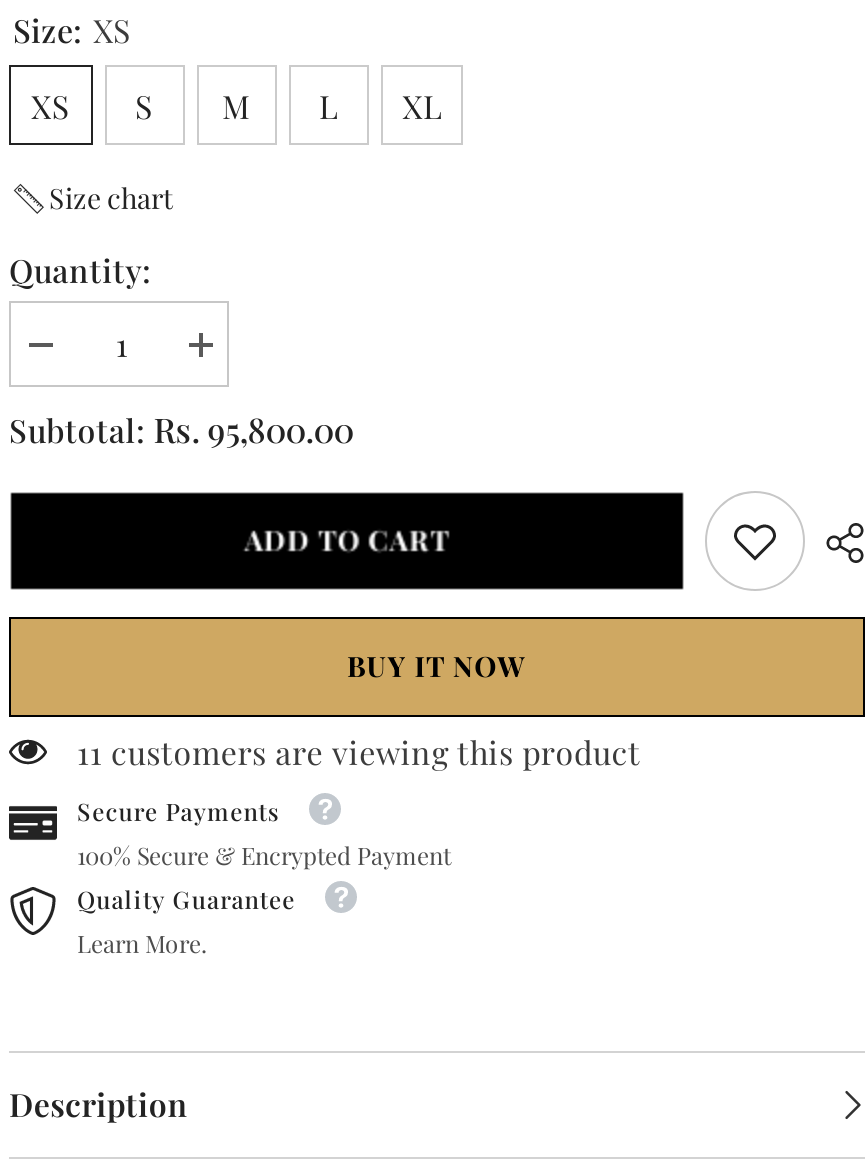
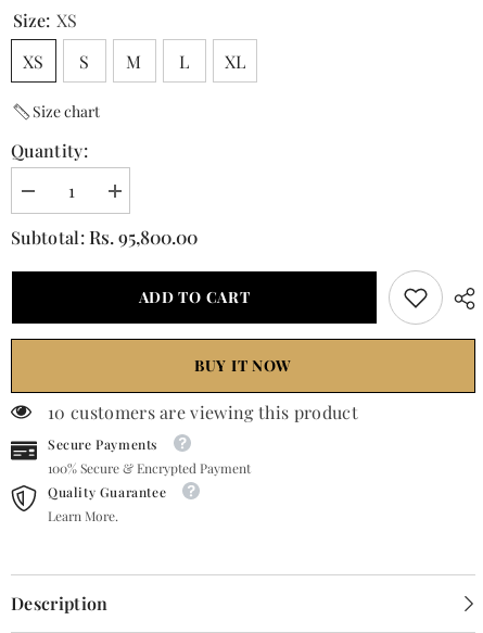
- 11 customers are viewing this product
+ 10 customers are viewing this product
